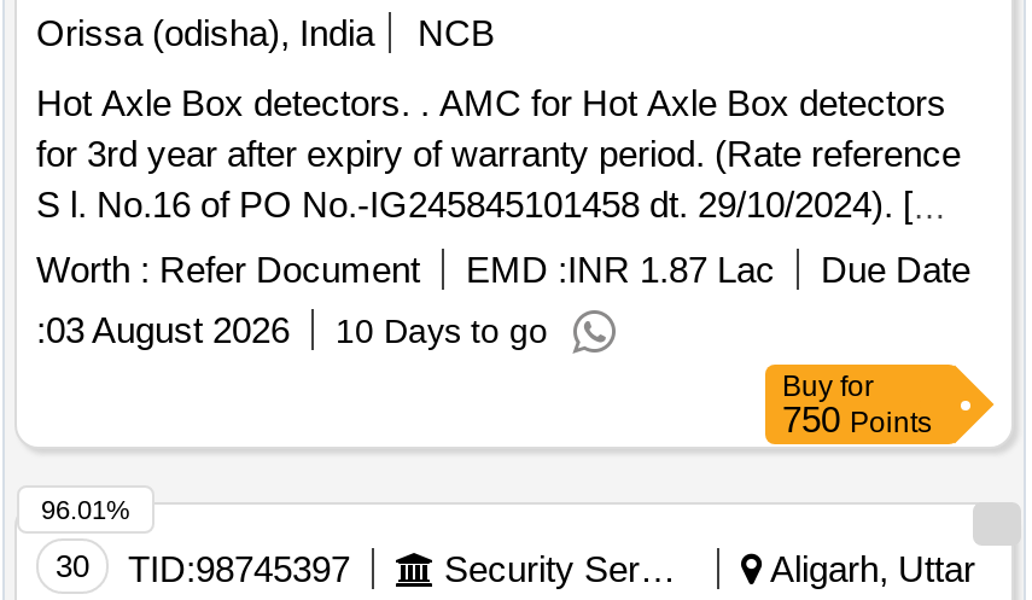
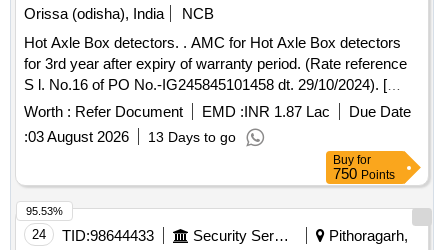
- :03 August 2026 10 Days to go
+ :03 August 2026 13 Days to go

- 96.01%
+ 95.53%

- 30
+ 24

- TID:98745397
+ TID:98644433

- Aligarh, Uttar
+ Pithoragarh,
